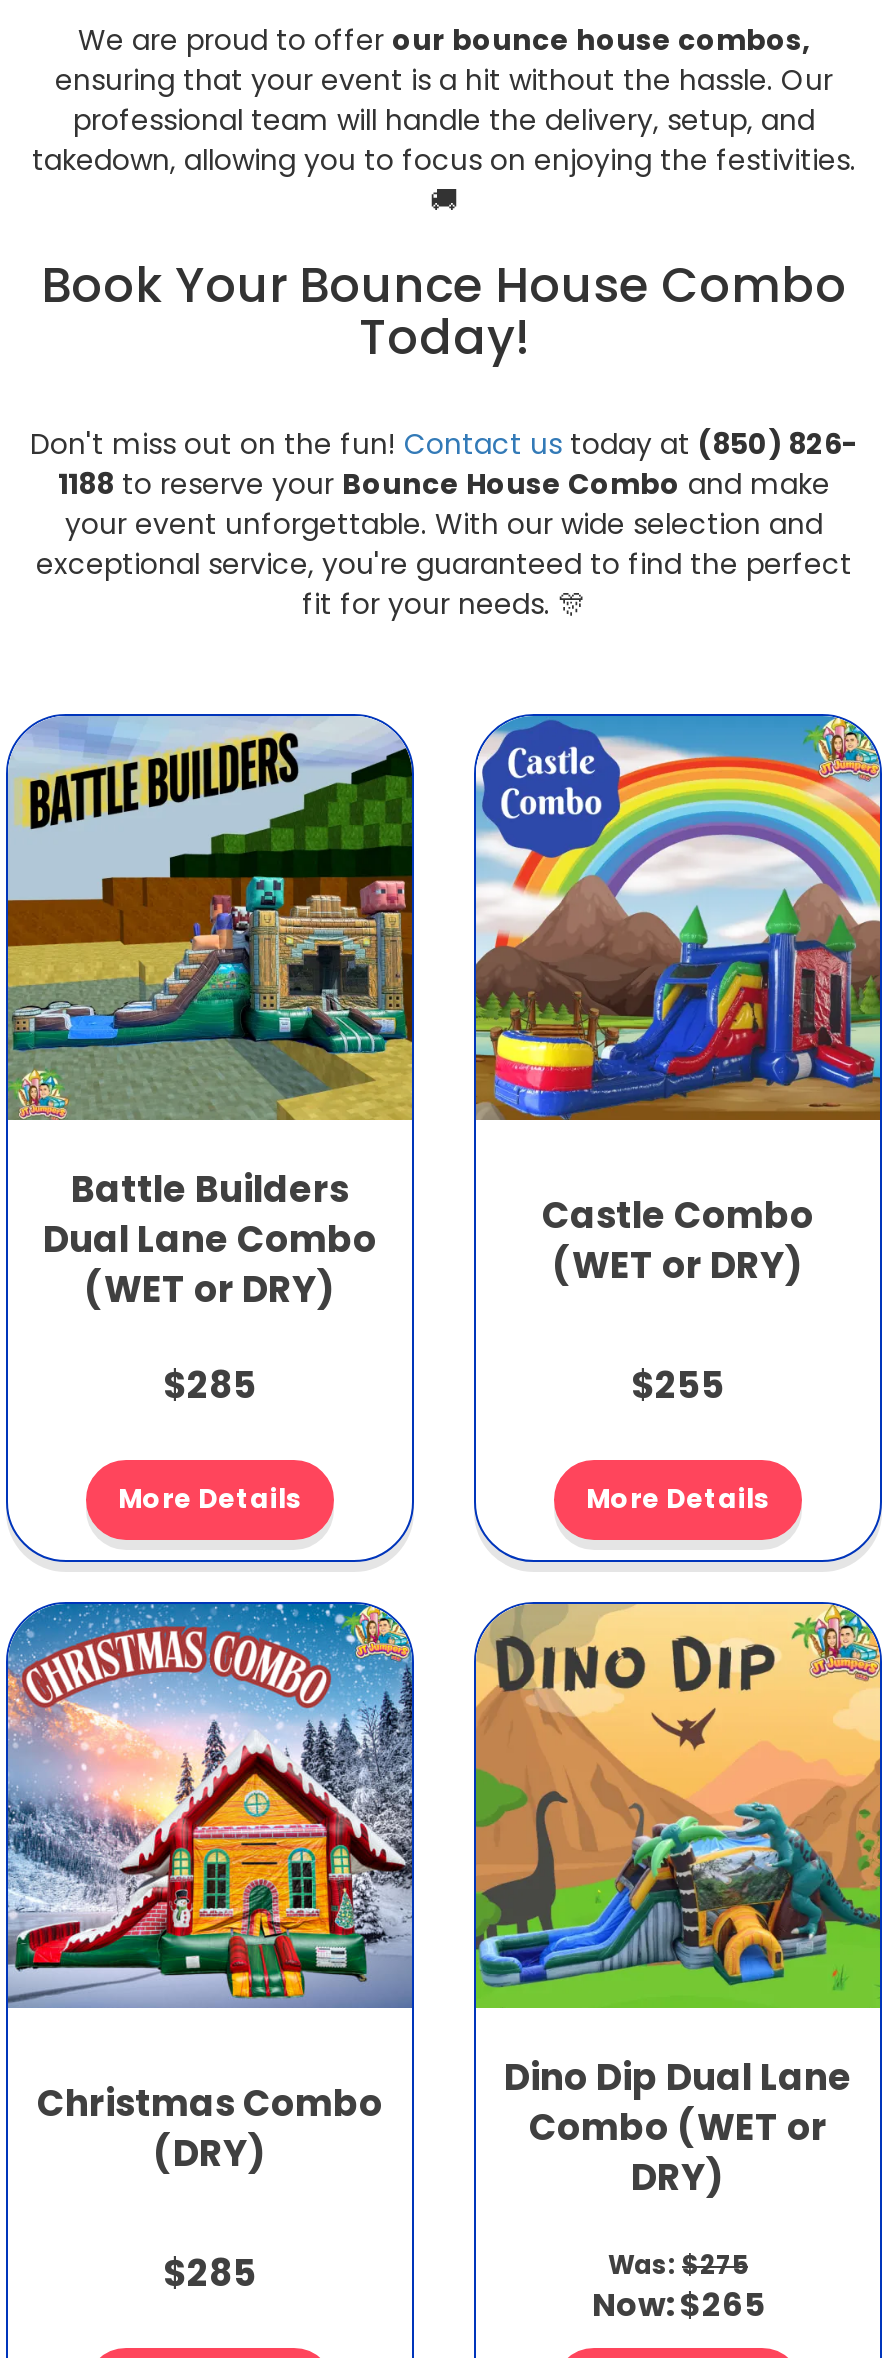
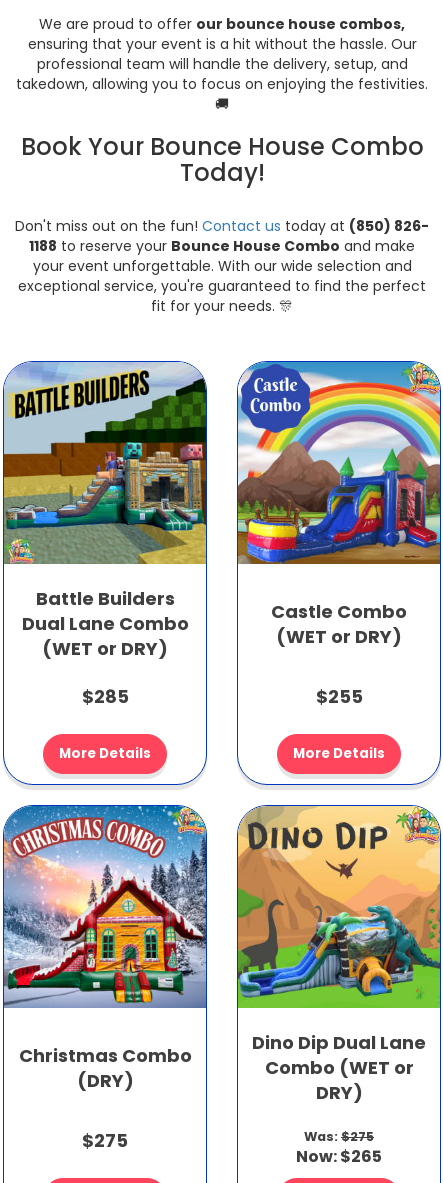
- $285
+ $275
